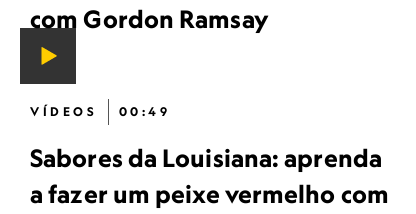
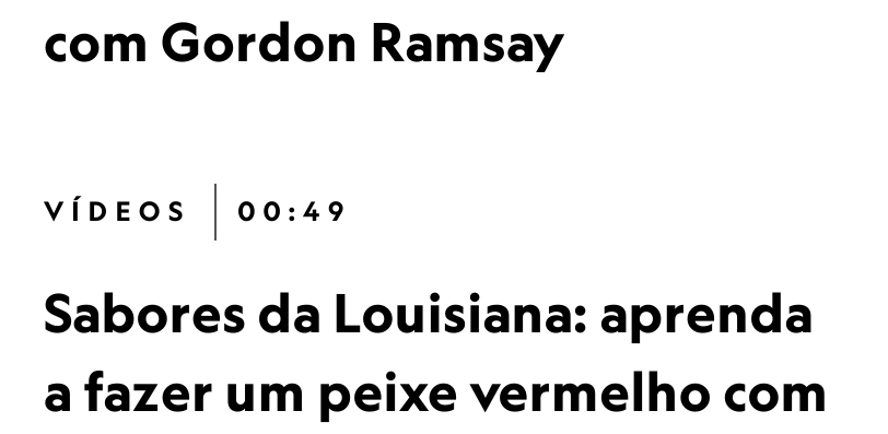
- [image]
